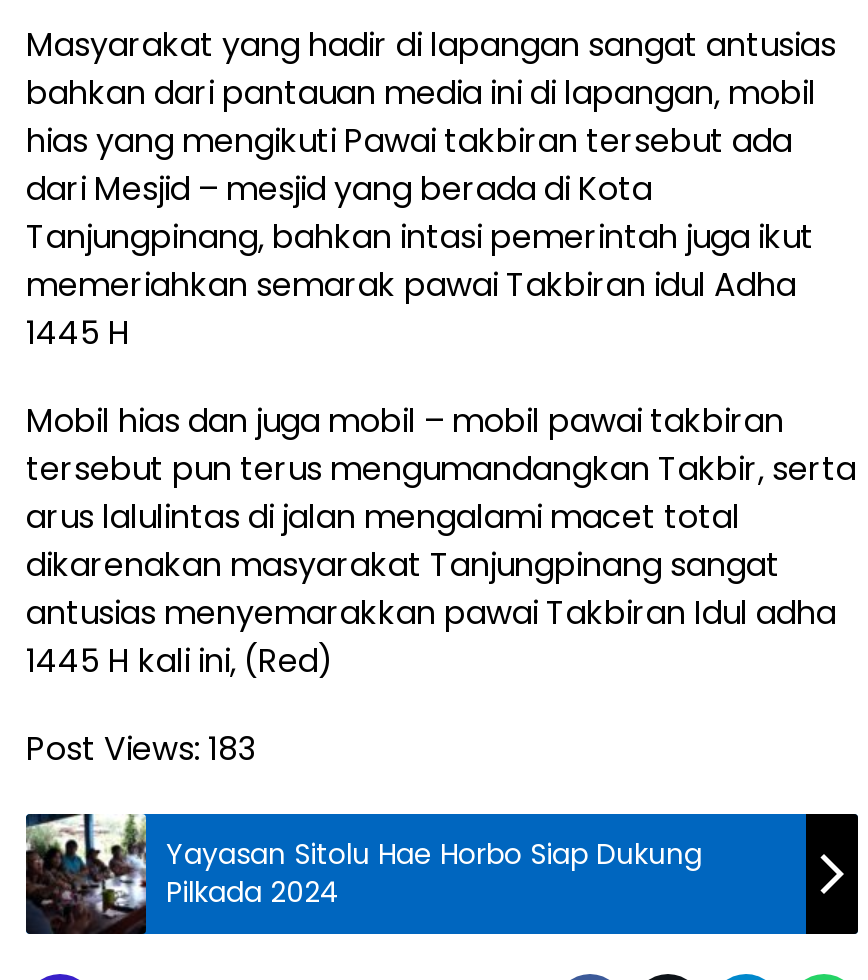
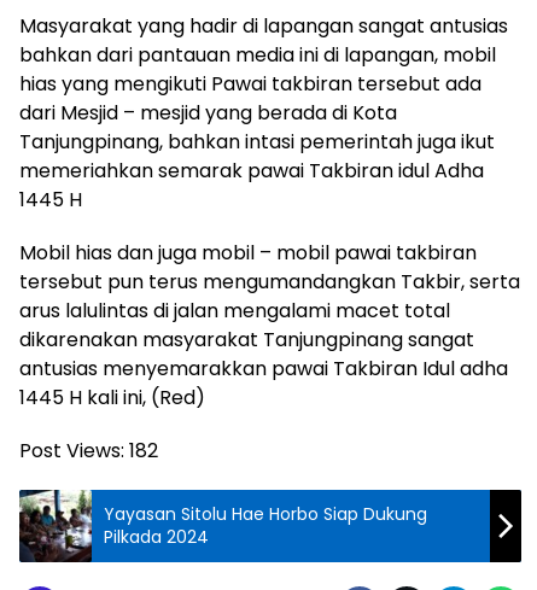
- Post Views: 183
+ Post Views: 182
